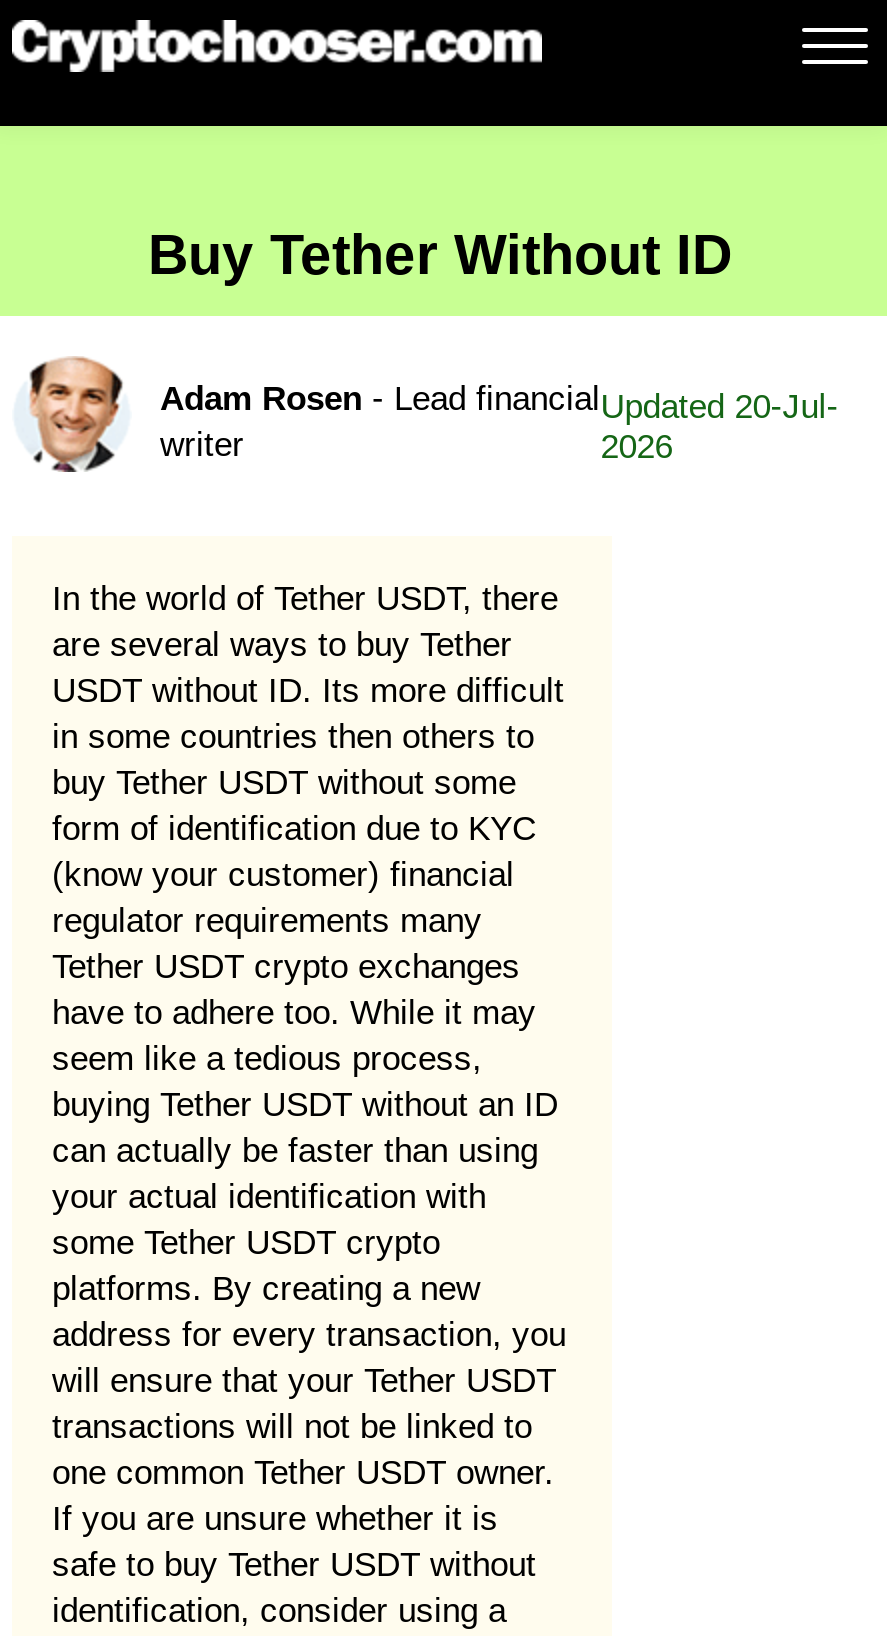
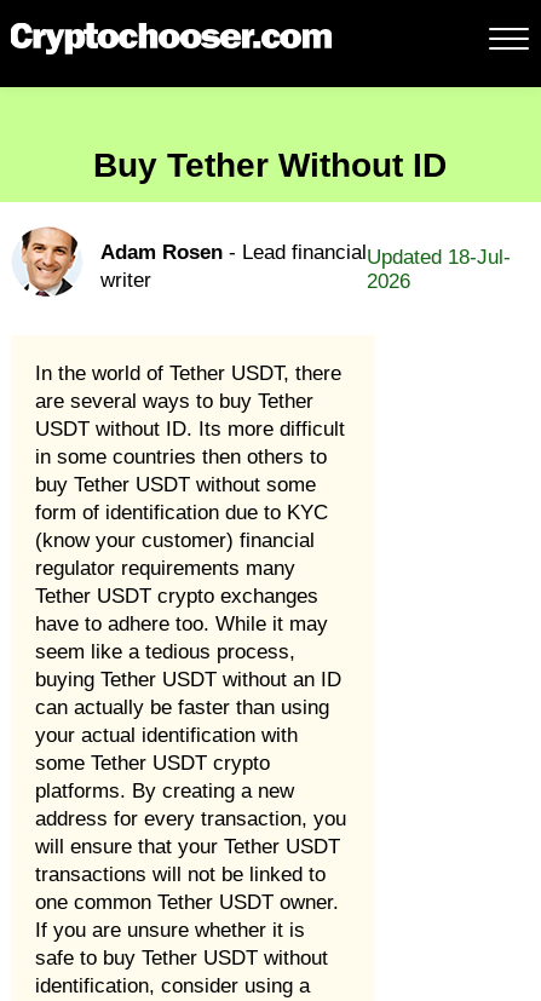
- Adam Rosen - Lead financial Updated 20-Jul-
+ Adam Rosen - Lead financial Updated 18-Jul-
